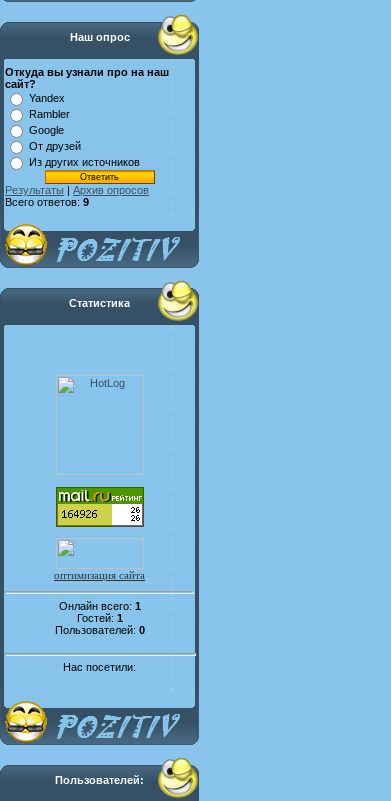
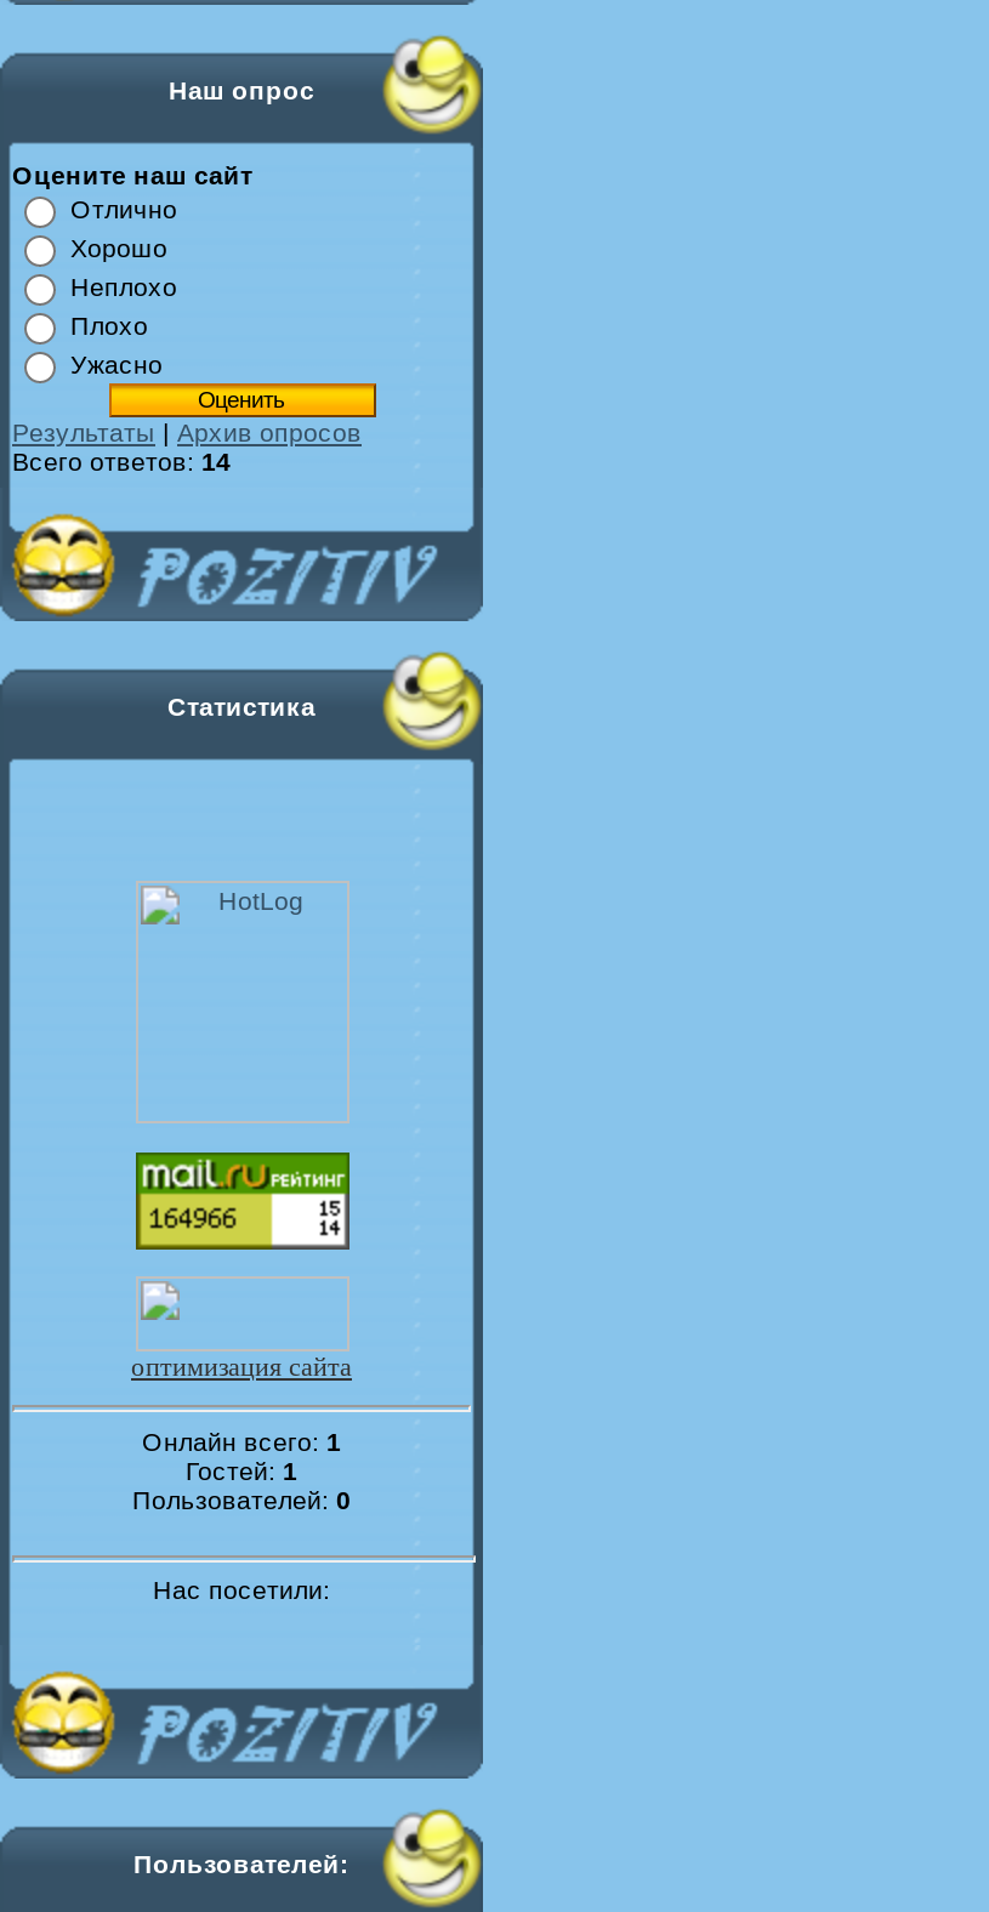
- Откуда вы узнали про на наш
- сайт?
- Yandex
- Rambler
- Google
- От друзей
- Из других источников
+ Оцените наш сайт
+ Отлично
+ Хорошо
+ Неплохо
+ Плохо
+ Ужасно

- Всего ответов:9
+ Всего ответов:14
